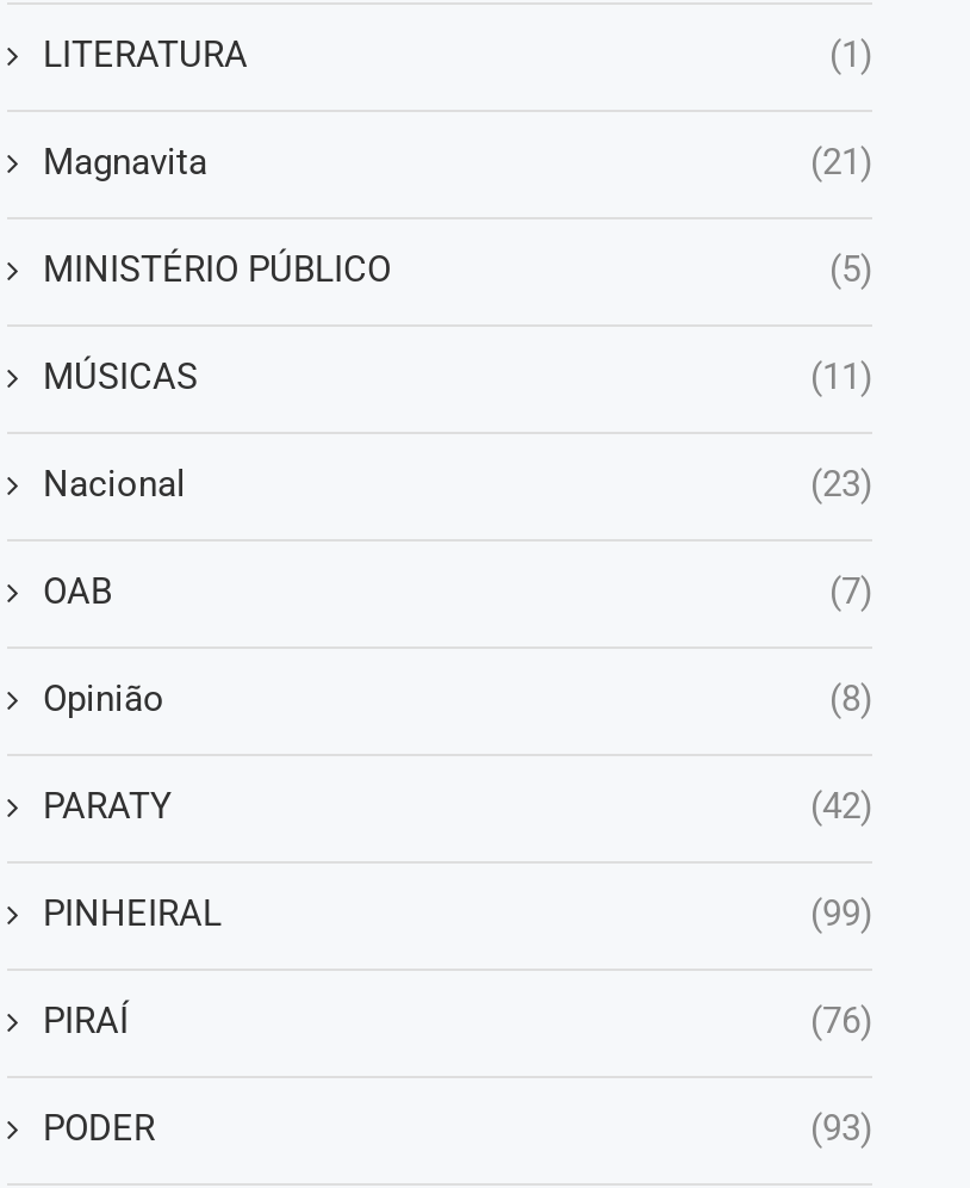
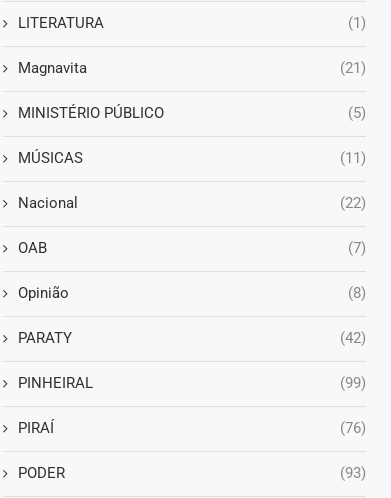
- (23)
+ (22)
